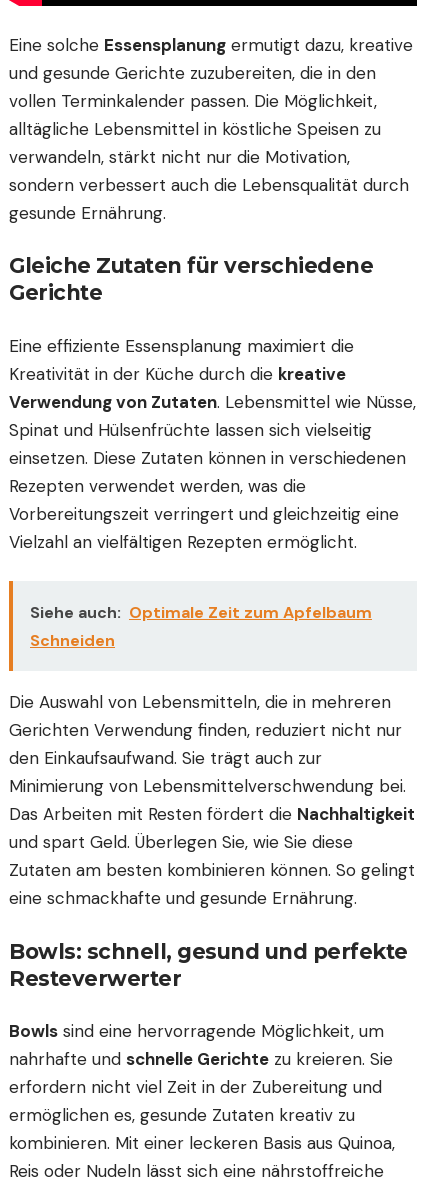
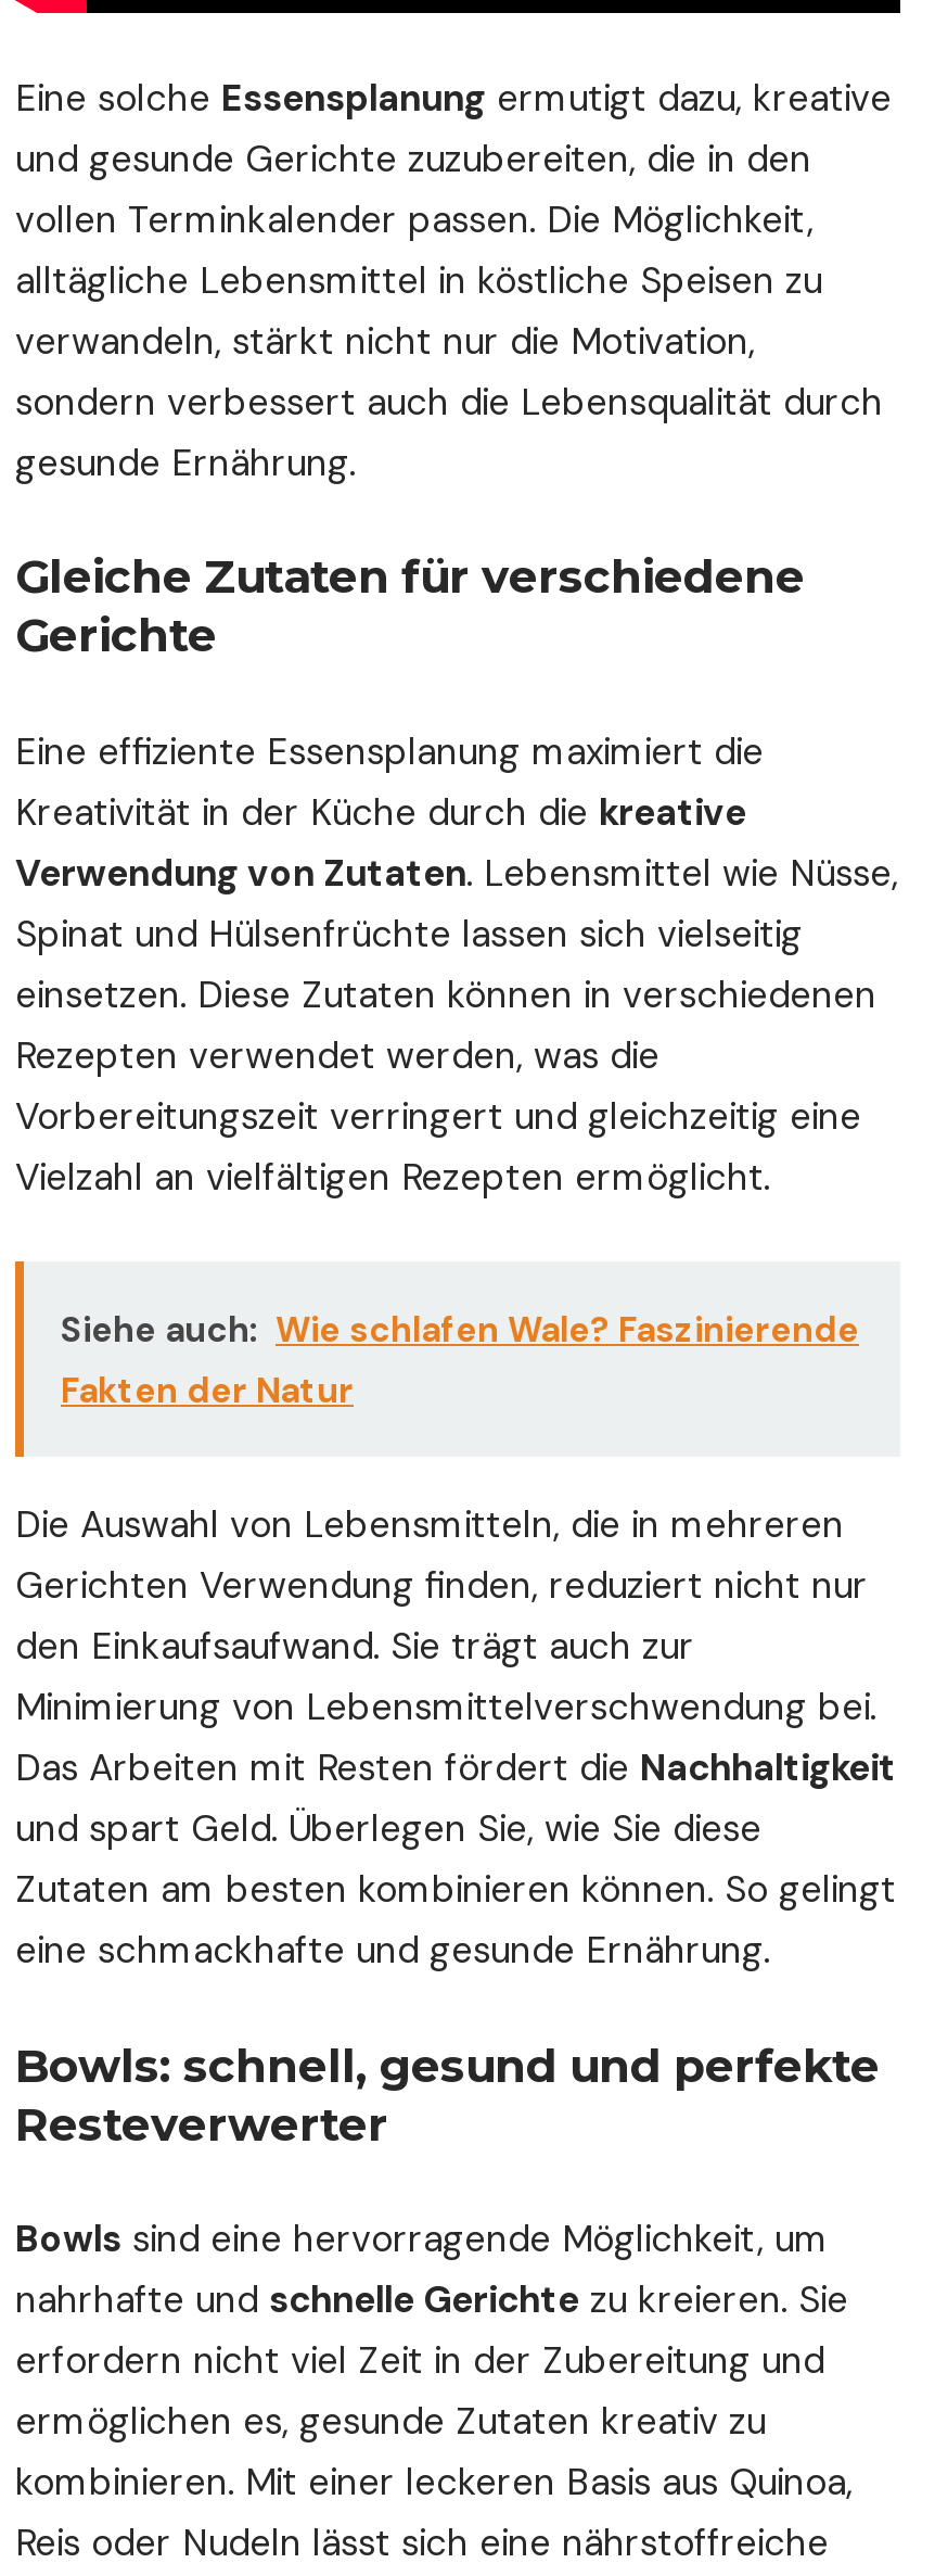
- Siehe auch: Optimale Zeit zum Apfelbaum
- Schneiden
+ Siehe auch: Wie schlafen Wale? Faszinierende
+ Fakten der Natur
